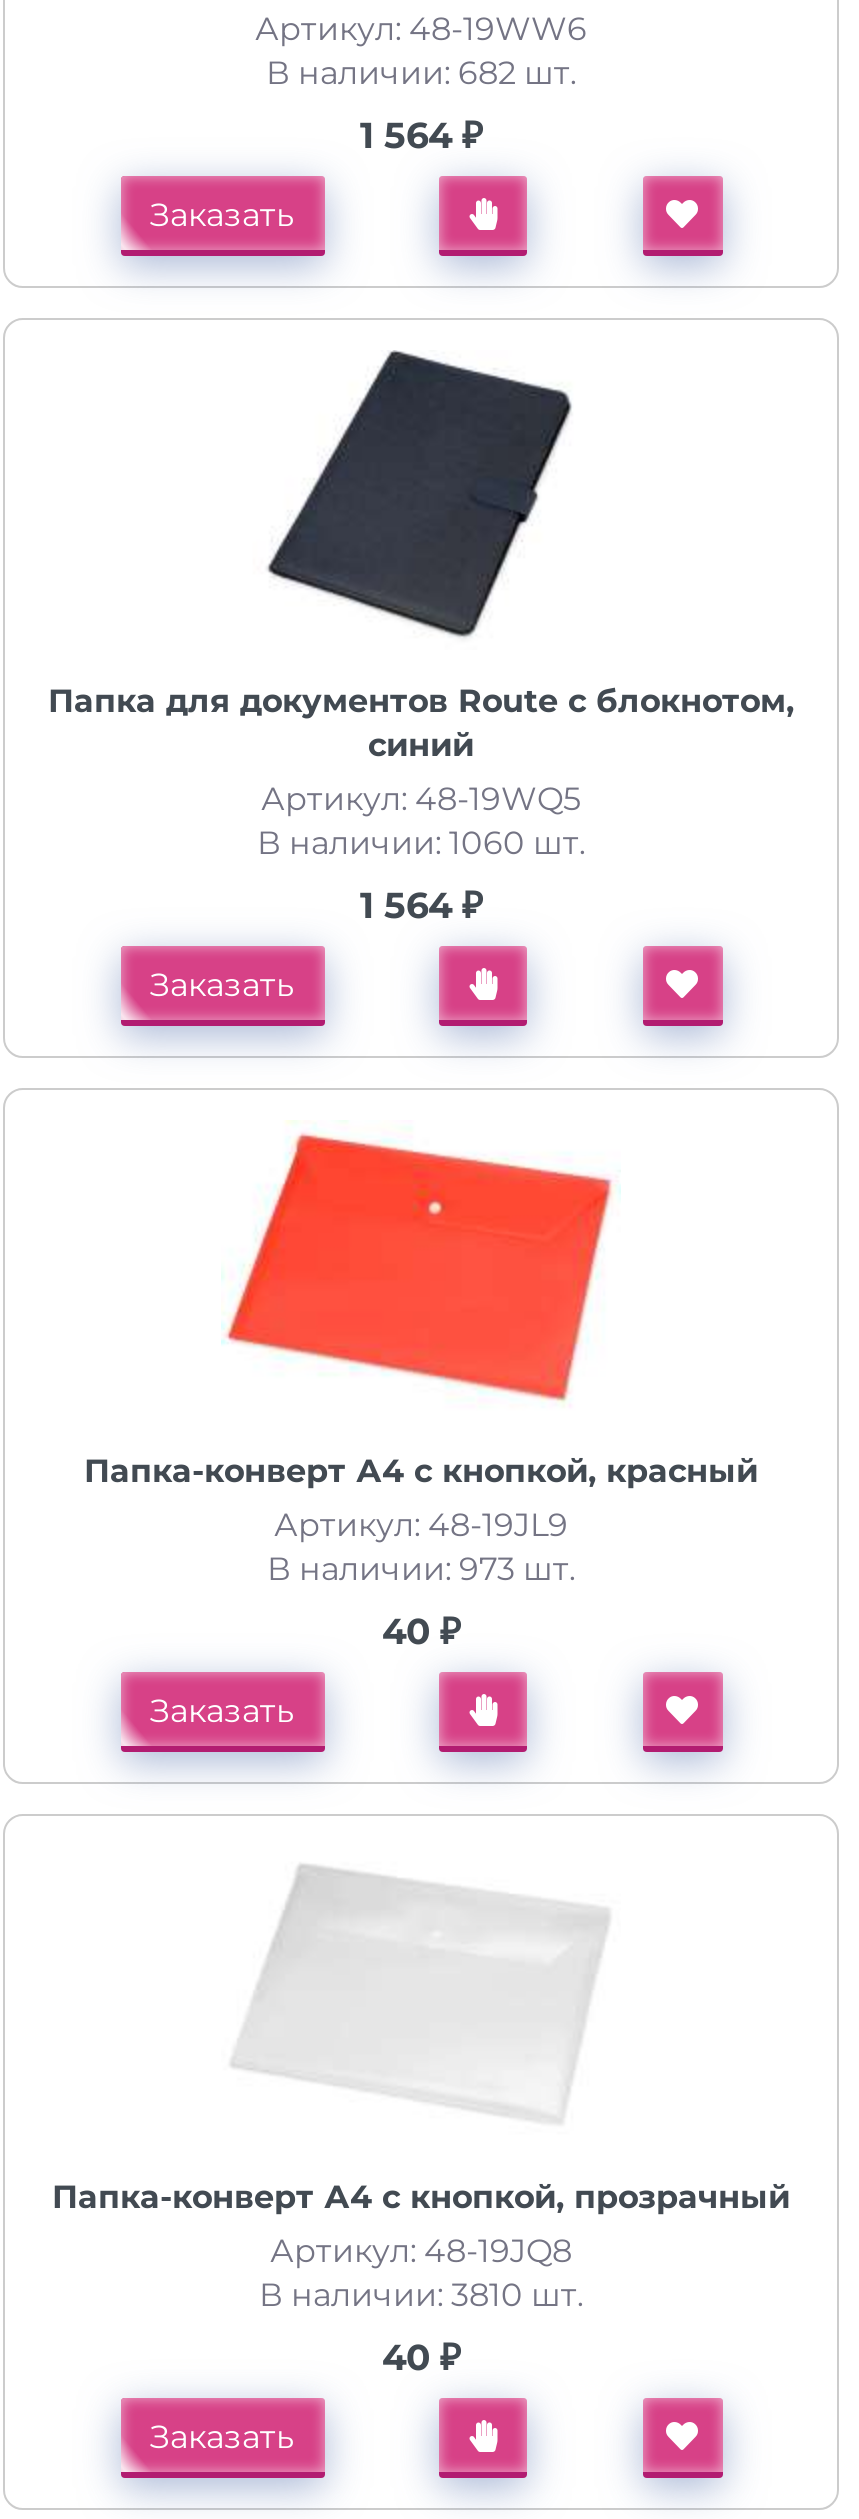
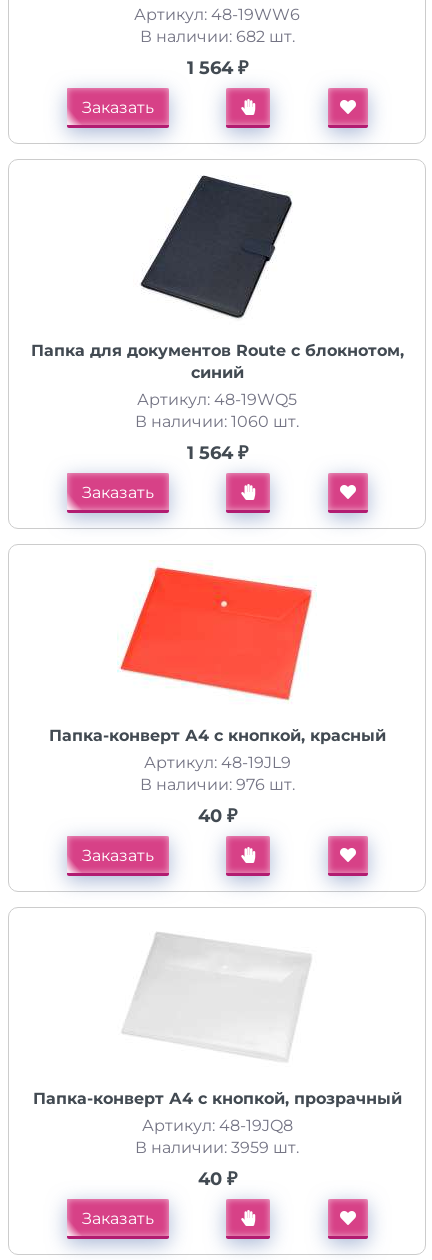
- В наличии: 973 шт.
+ В наличии: 976 шт.

- В наличии: 3810 шт.
+ В наличии: 3959 шт.
